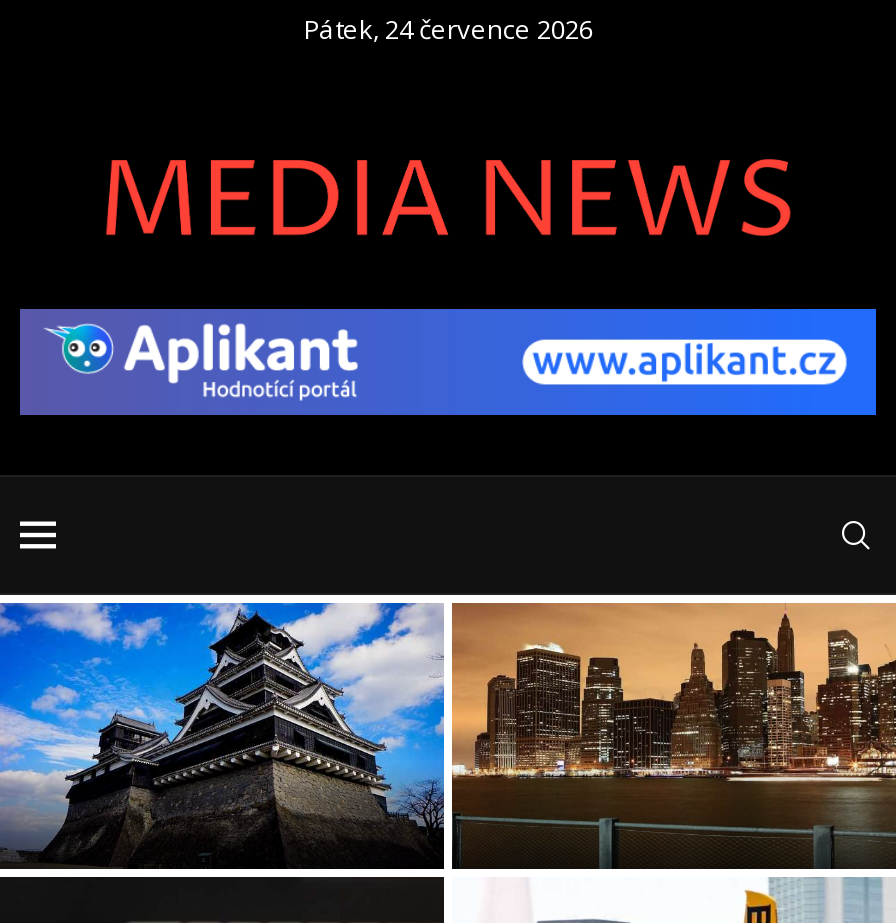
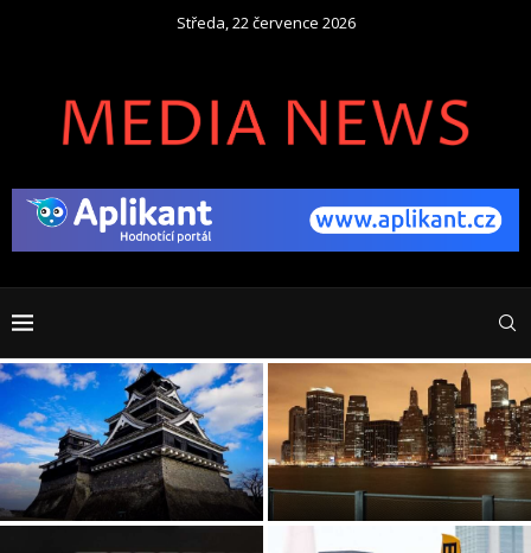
- Pátek, 24 července 2026
+ Středa, 22 července 2026
